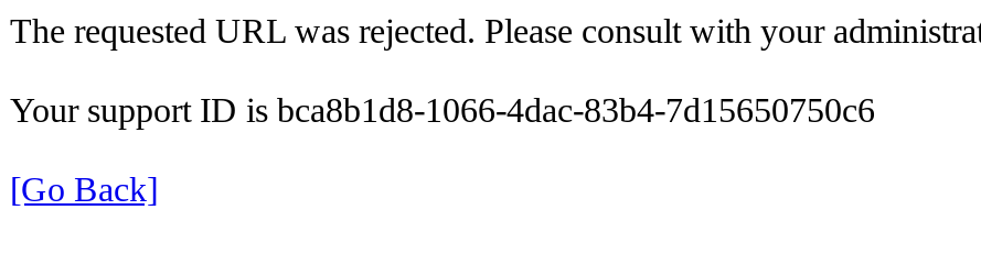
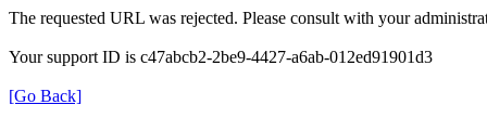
- Your support ID is bca8b1d8-1066-4dac-83b4-7d15650750c6
+ Your support ID is c47abcb2-2be9-4427-a6ab-012ed91901d3
